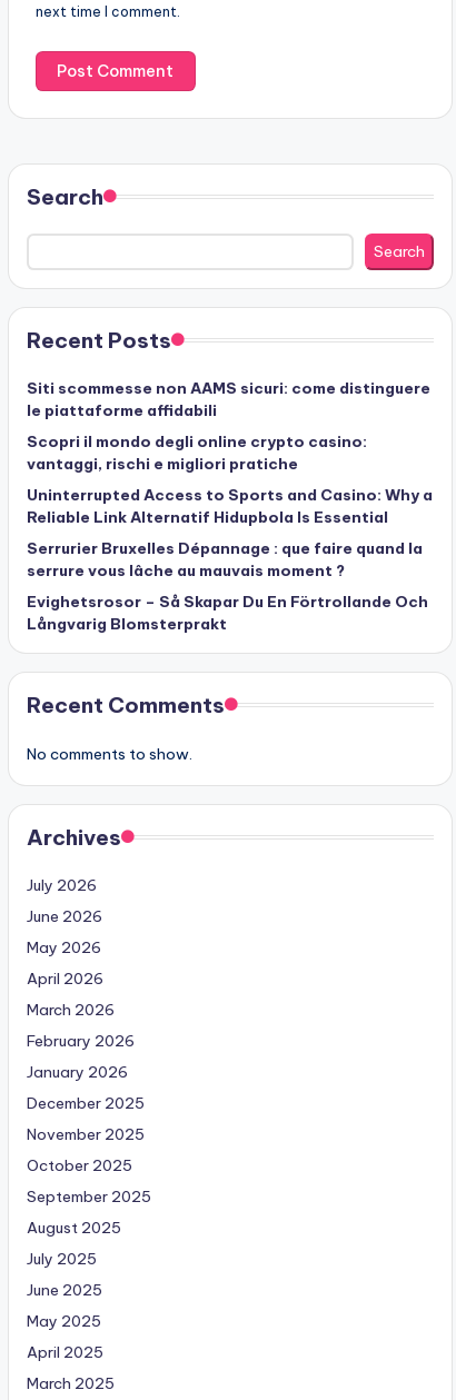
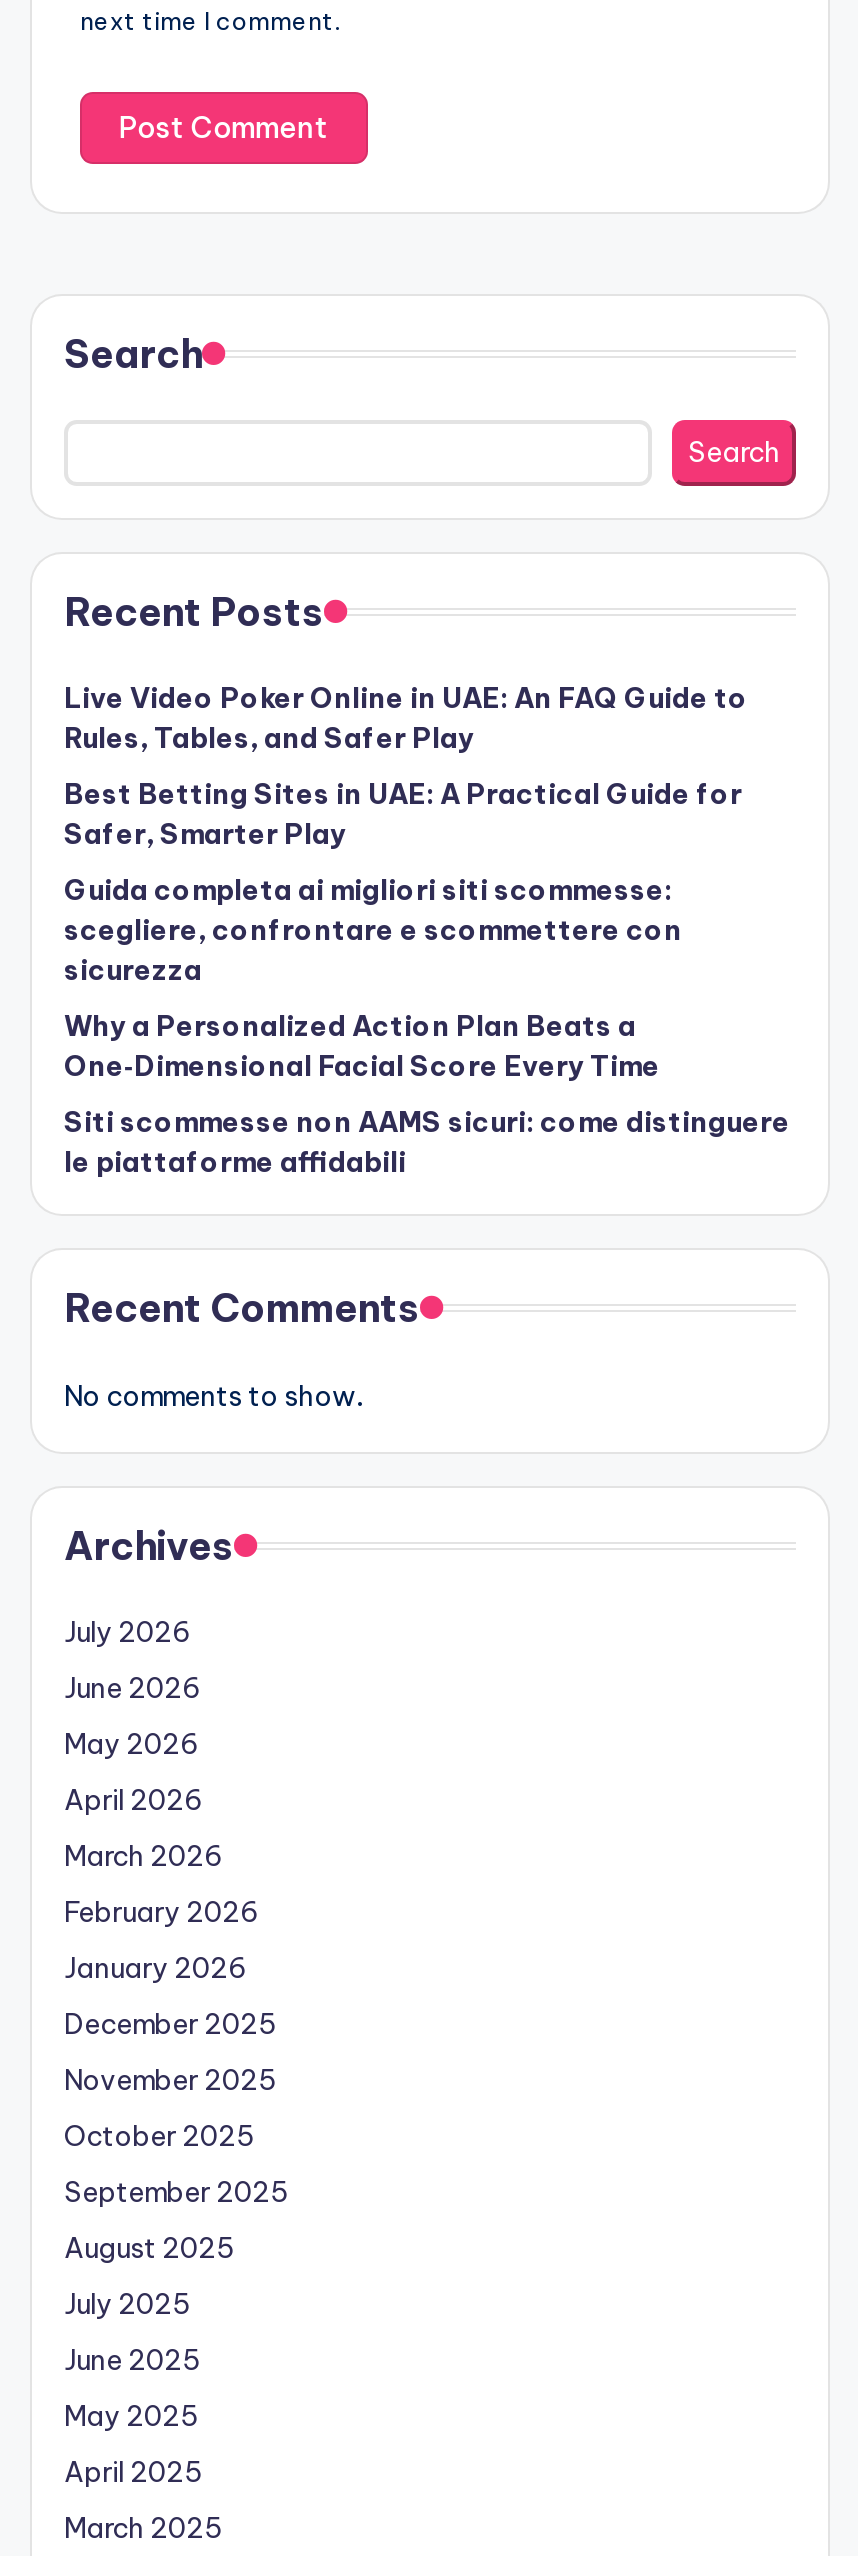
+ Live Video Poker Online in UAE: An FAQ Guide to
+ Rules, Tables, and Safer Play
+ Best Betting Sites in UAE: A Practical Guide for
+ Safer, Smarter Play
+ Guida completa ai migliori siti scommesse:
+ scegliere, confrontare e scommettere con
+ sicurezza
+ Why a Personalized Action Plan Beats a
+ One‑Dimensional Facial Score Every Time

moved down: Siti scommesse non AAMS sicuri: come distinguere | le piattaforme affidabili

- Scopri il mondo degli online crypto casino:
- vantaggi, rischi e migliori pratiche
- Uninterrupted Access to Sports and Casino: Why a
- Reliable Link Alternatif Hidupbola Is Essential
- Serrurier Bruxelles Dépannage : que faire quand la
- serrure vous lâche au mauvais moment ?
- Evighetsrosor – Så Skapar Du En Förtrollande Och
- Långvarig Blomsterprakt
